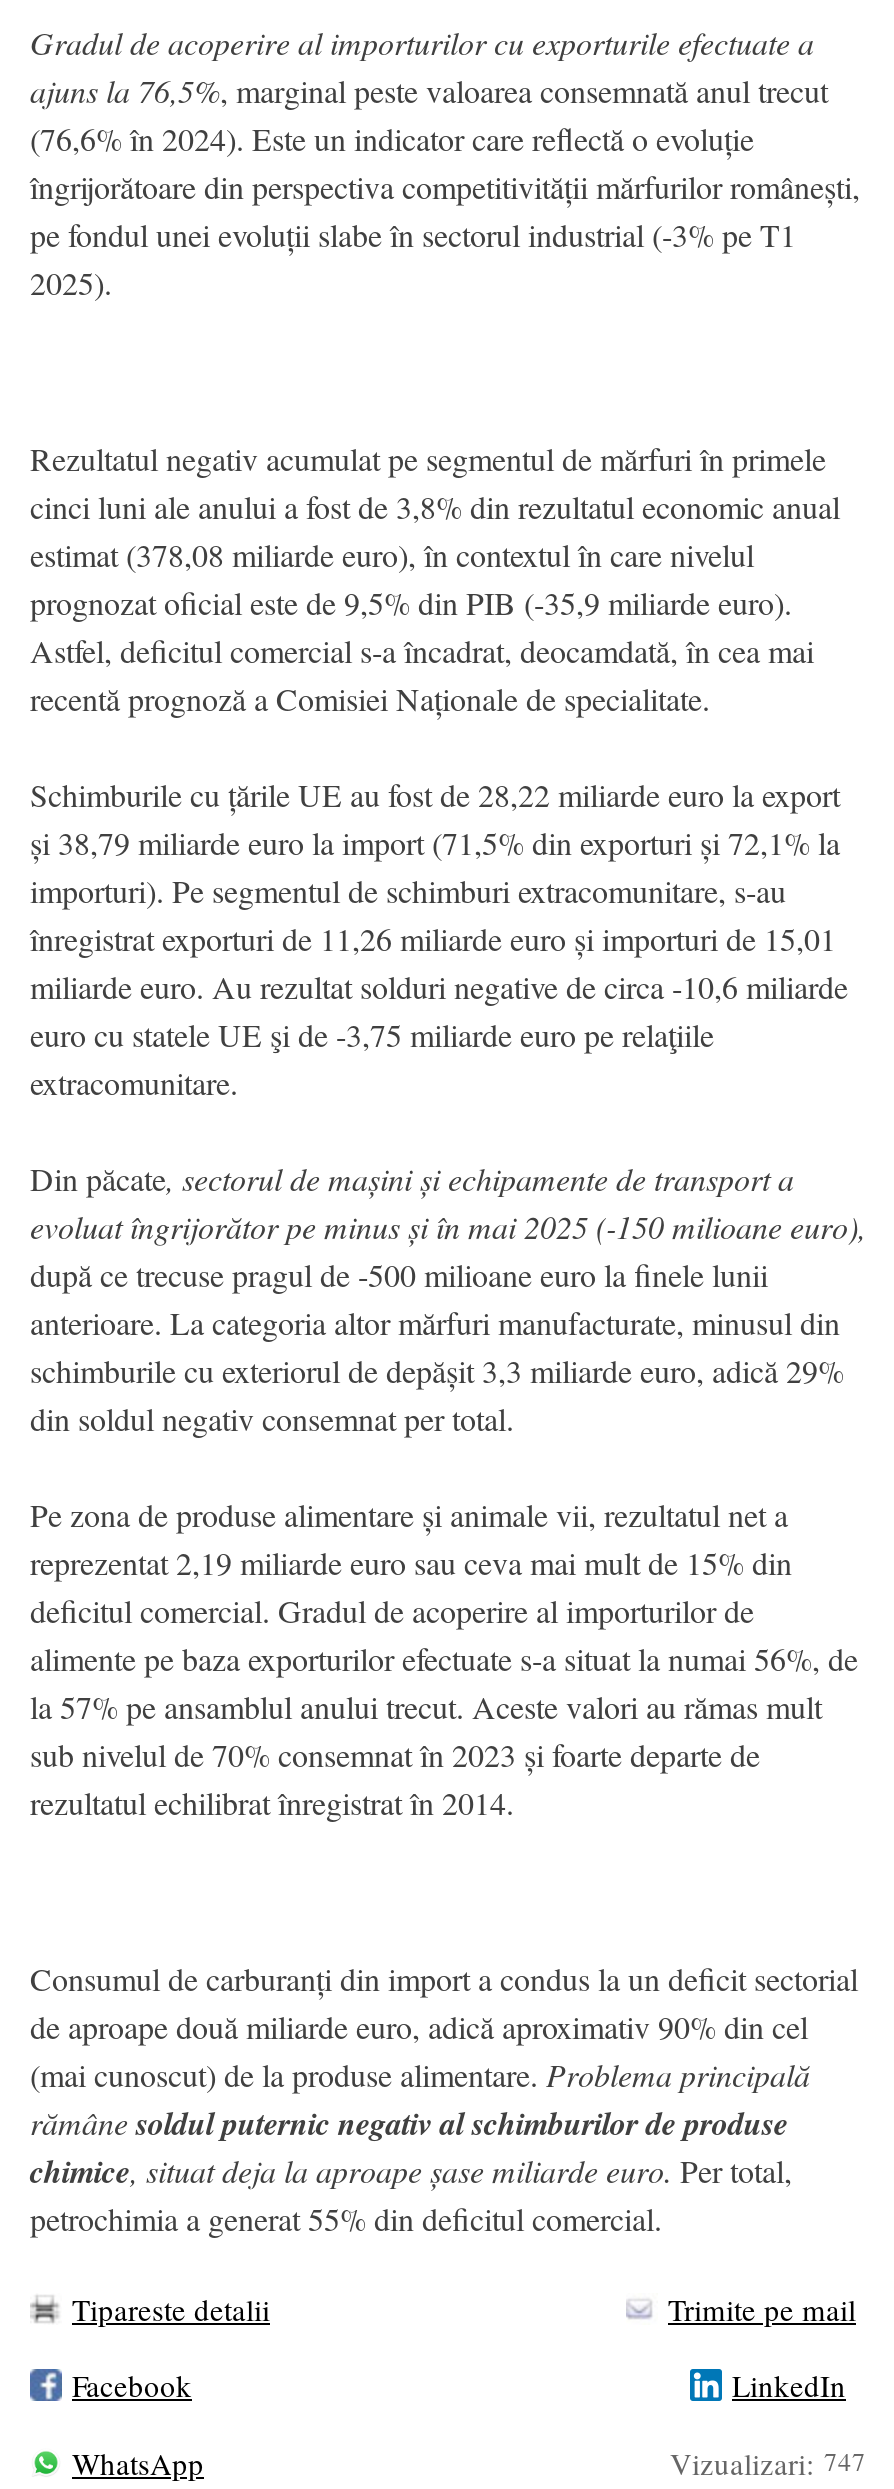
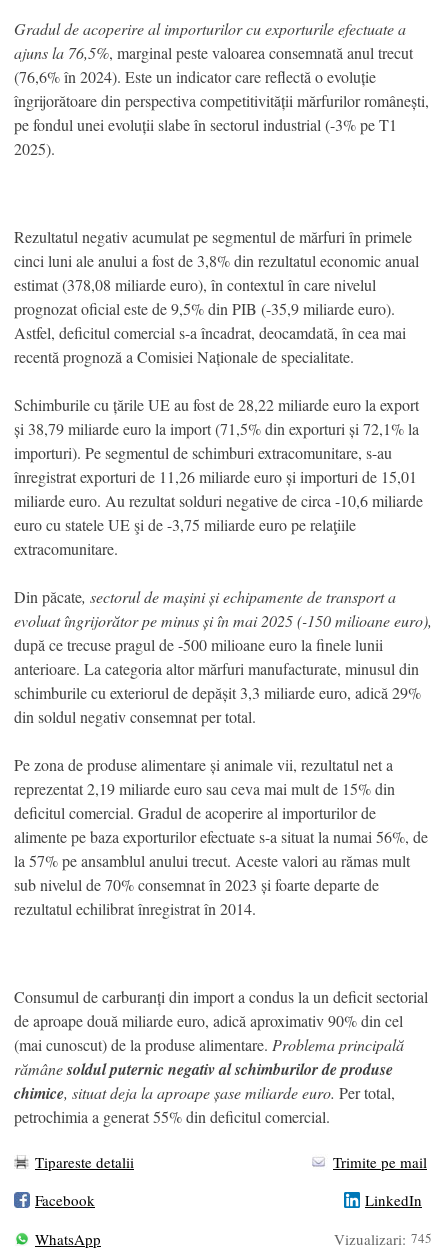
- Vizualizari: 747
+ Vizualizari: 745
